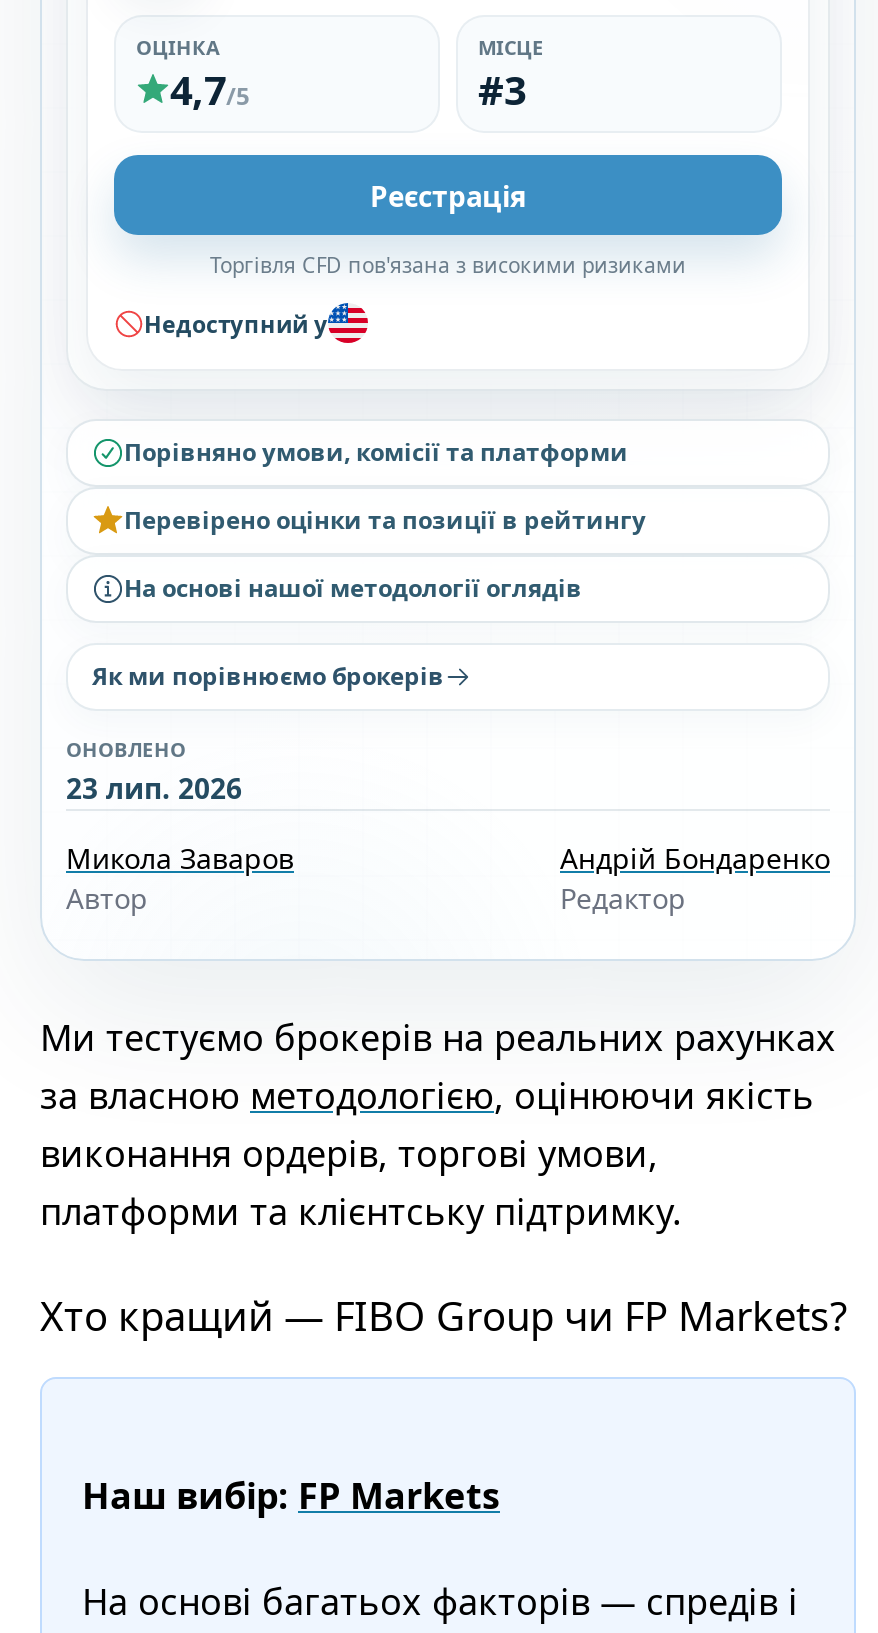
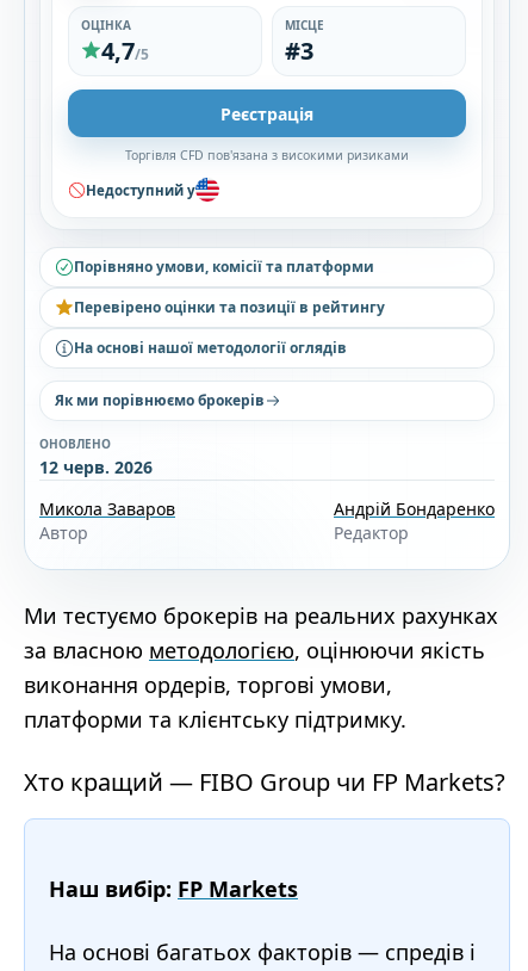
- 23 лип. 2026
+ 12 черв. 2026
